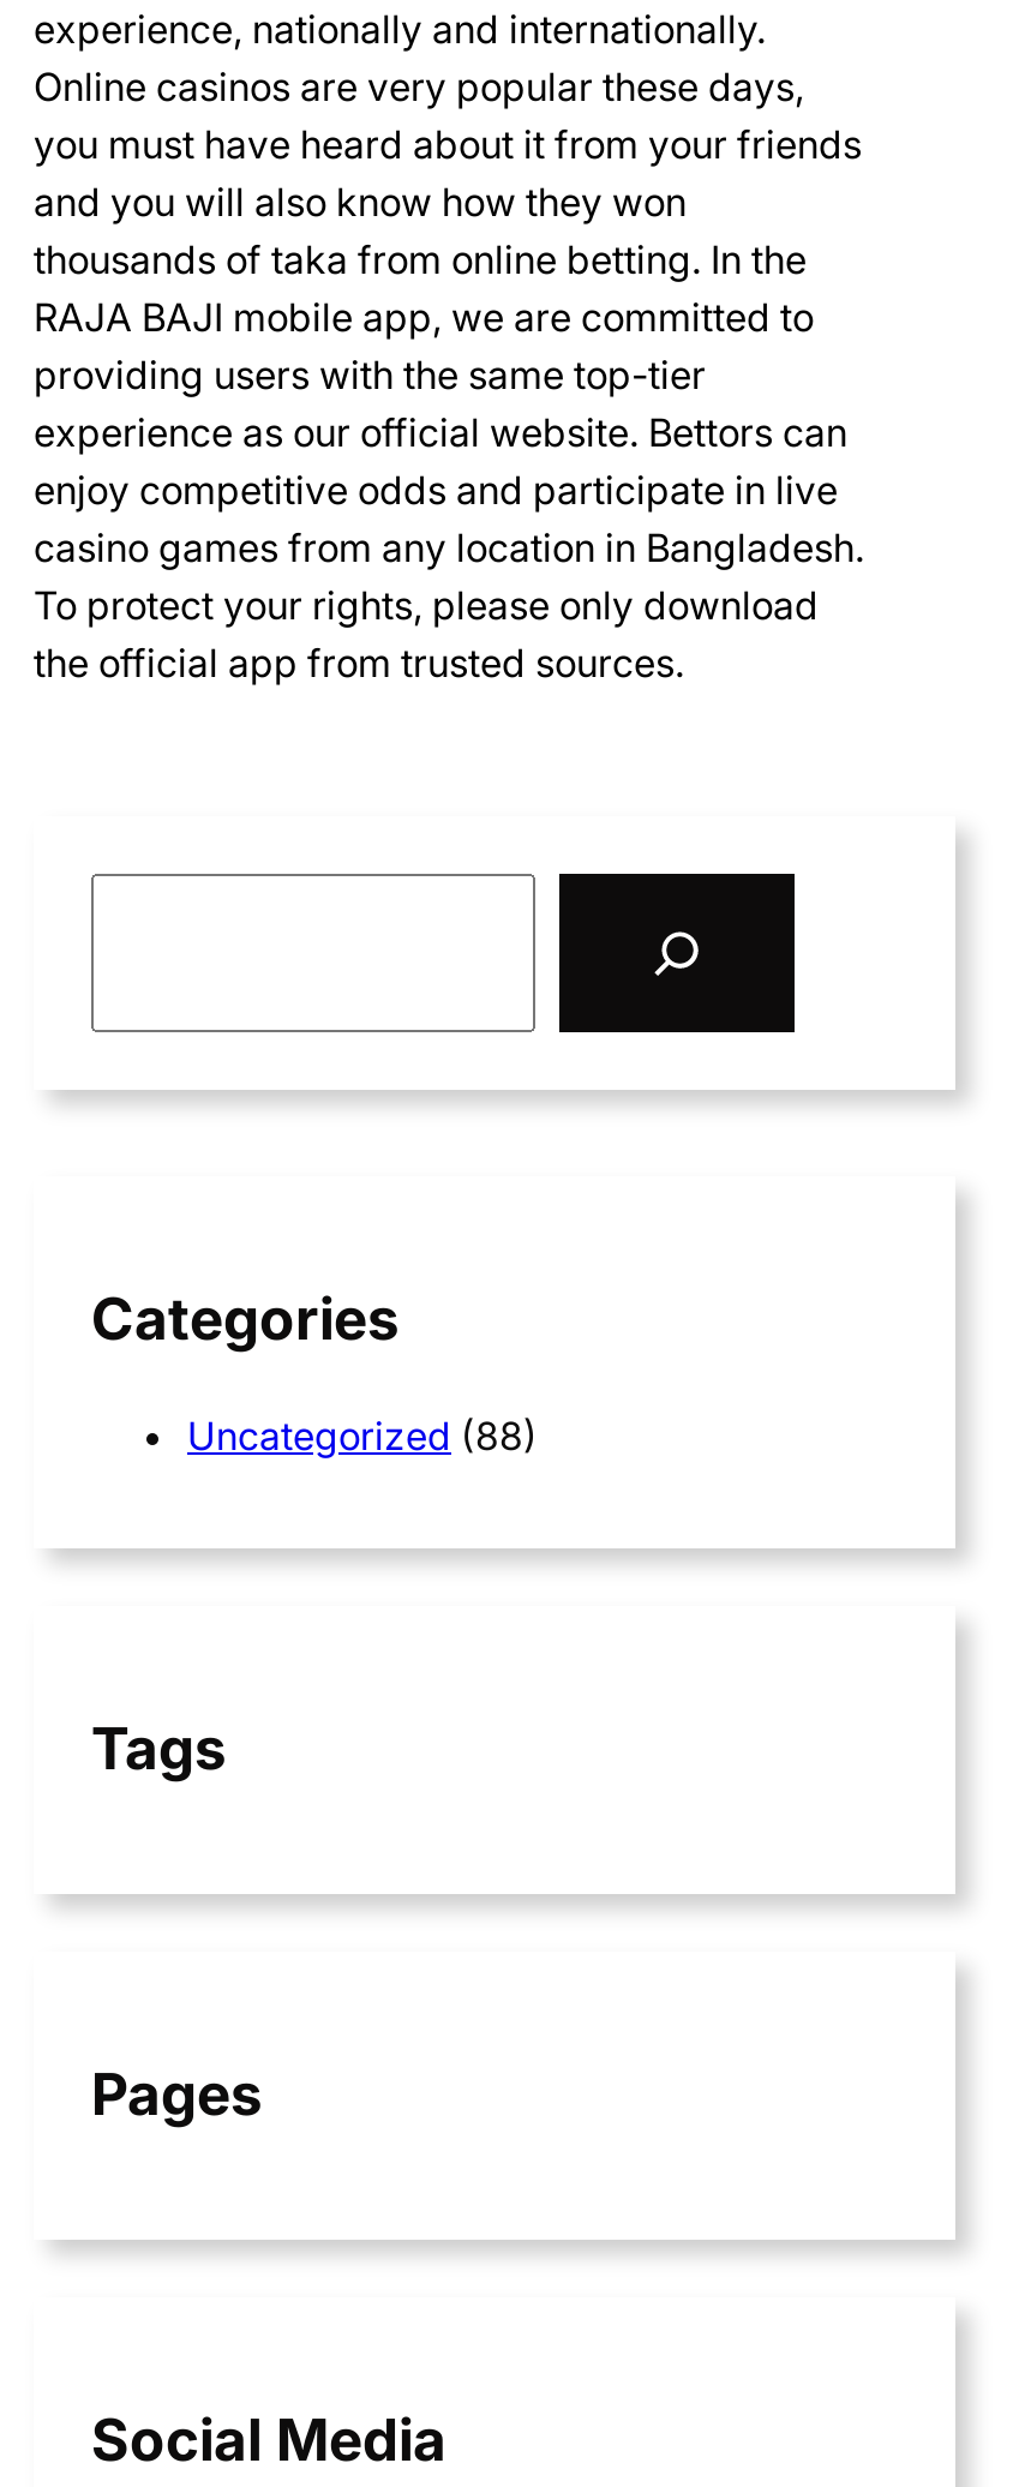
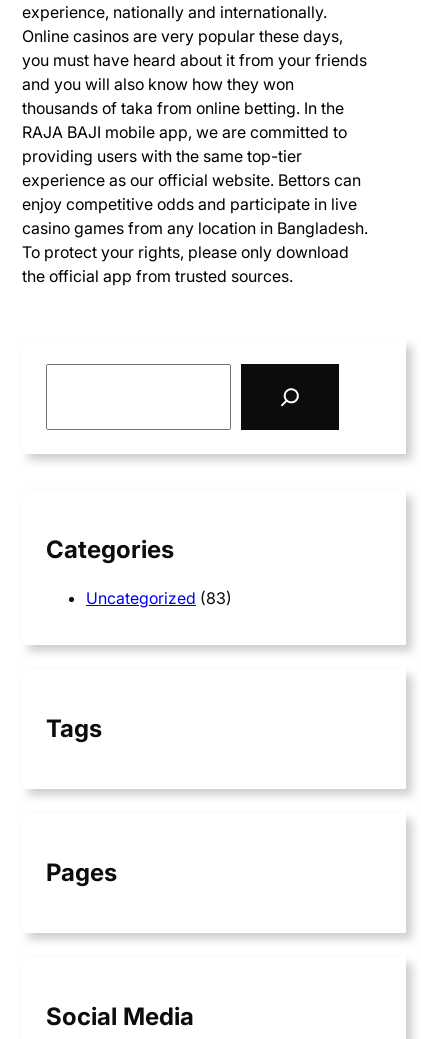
- Uncategorized (88)
+ Uncategorized (83)
